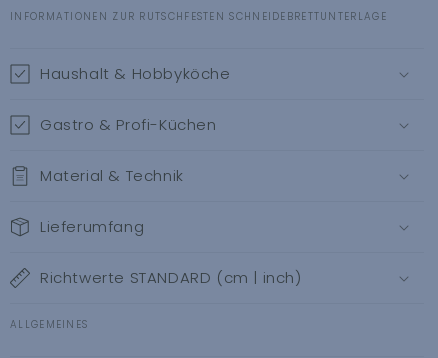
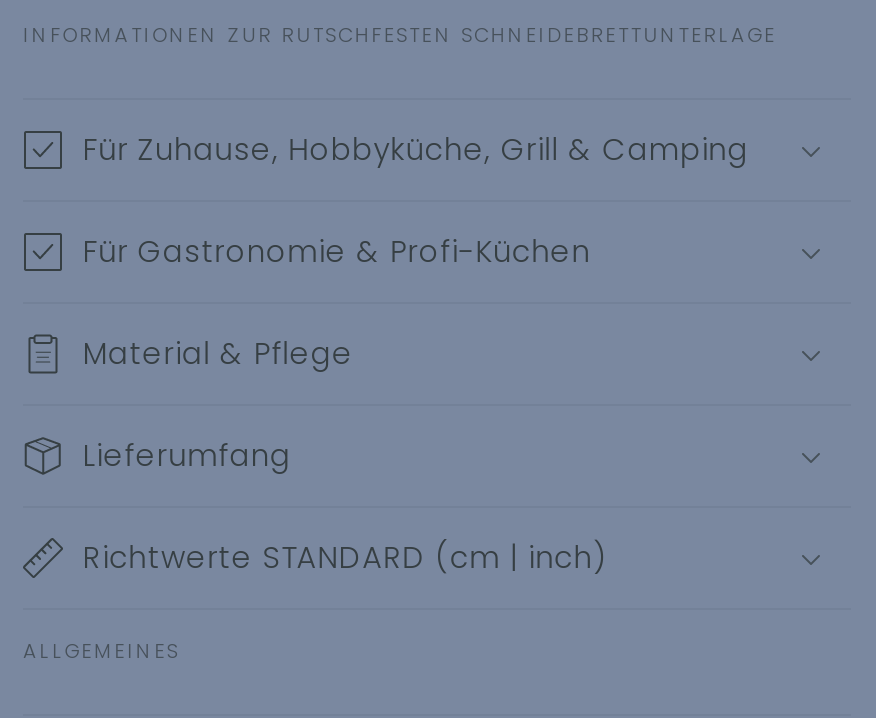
- Haushalt & Hobbyköche
+ Für Zuhause, Hobbyküche, Grill & Camping

- Gastro & Profi-Küchen
+ Für Gastronomie & Profi-Küchen

- Material & Technik
+ Material & Pflege
